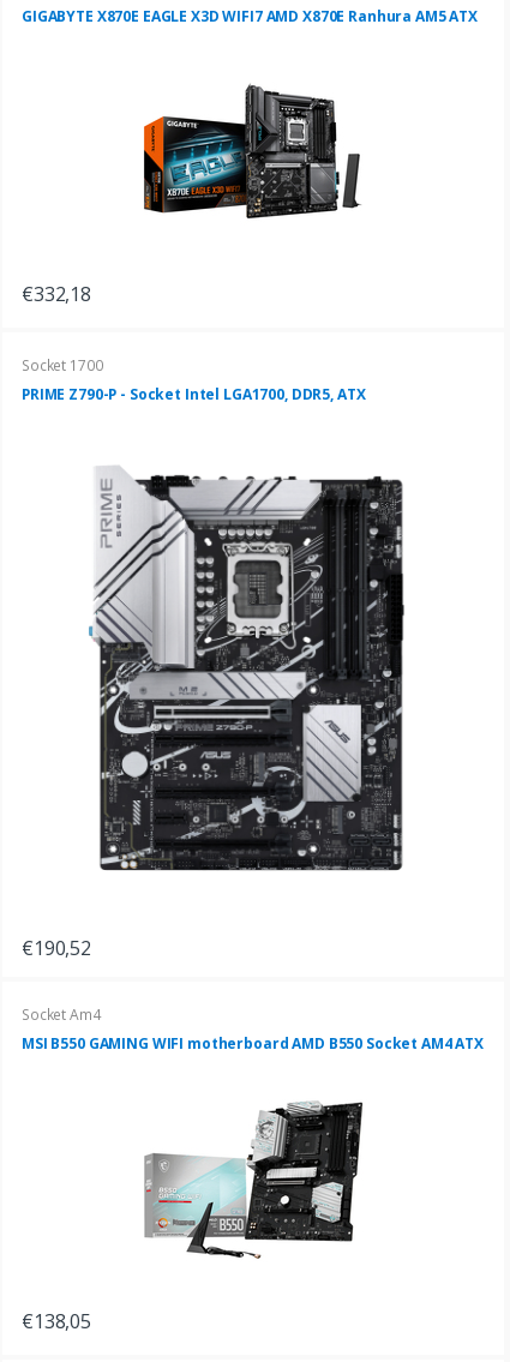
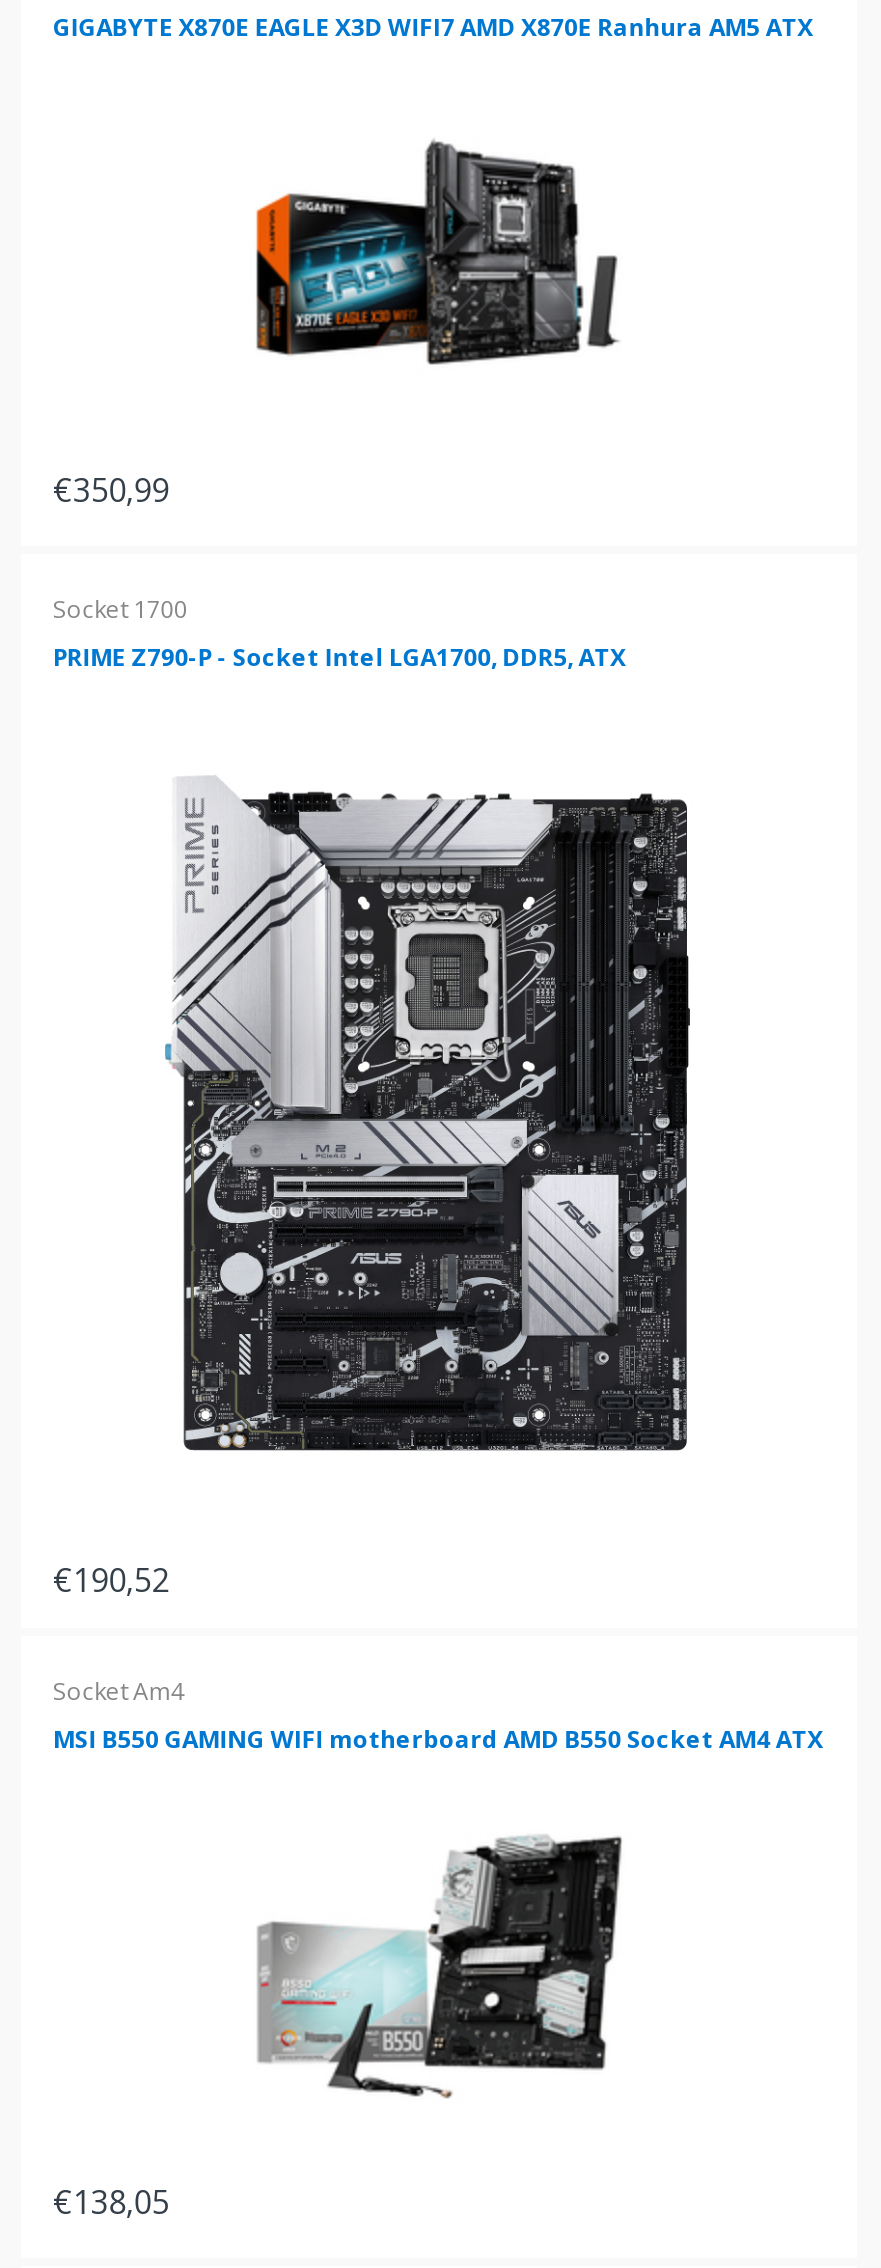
- €332,18
+ €350,99
